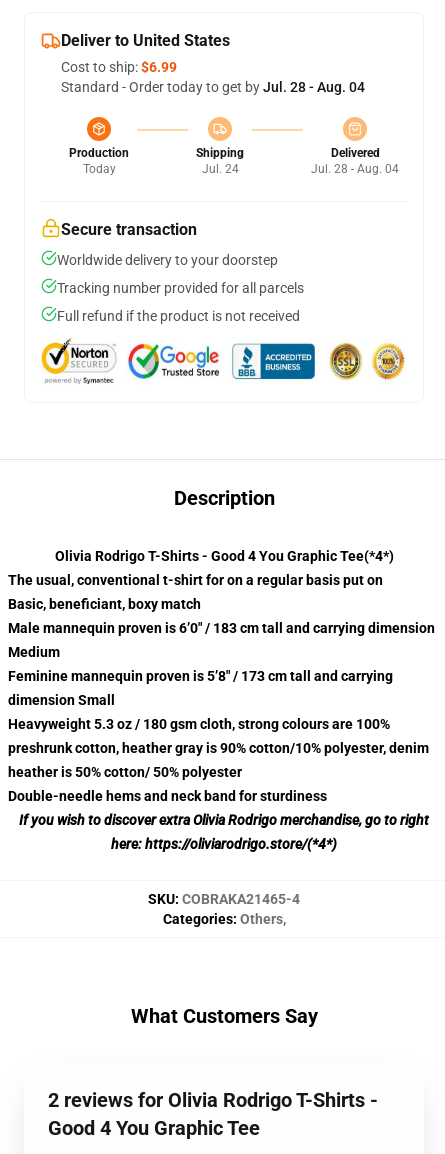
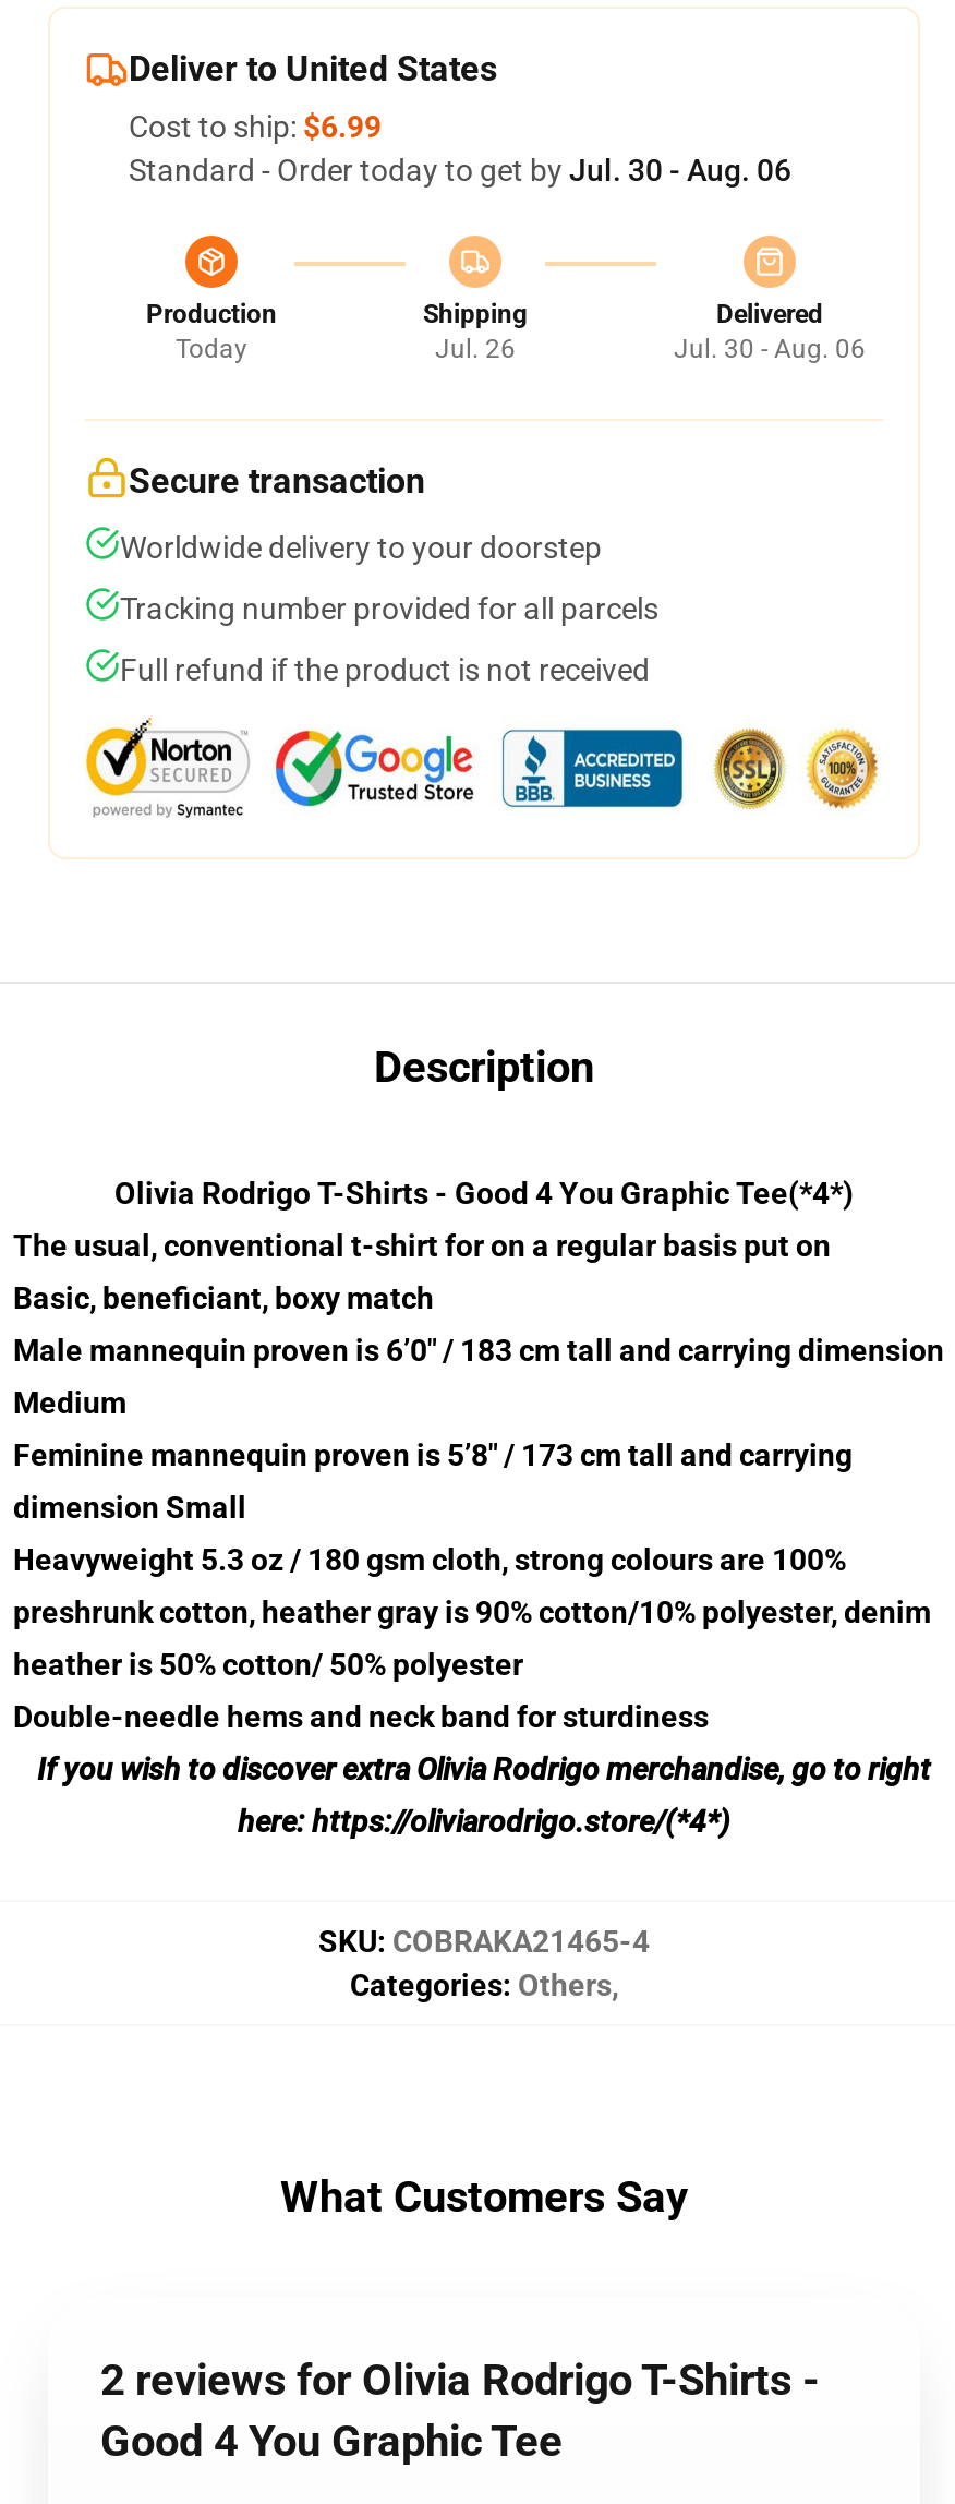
- Standard - Order today to get by Jul. 28 - Aug. 04
+ Standard - Order today to get by Jul. 30 - Aug. 06

- Jul. 24
+ Jul. 26

- Jul. 28 - Aug. 04
+ Jul. 30 - Aug. 06
